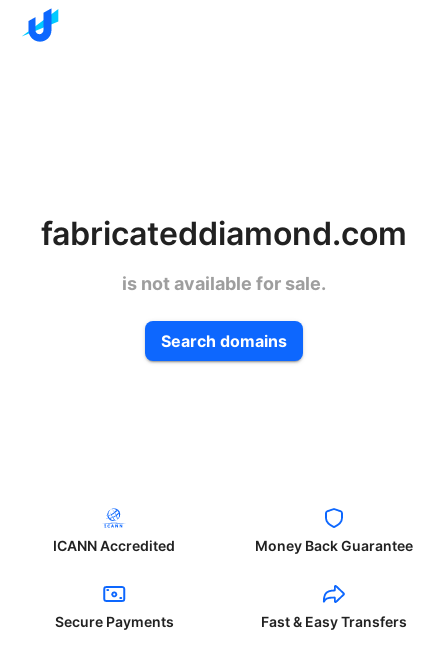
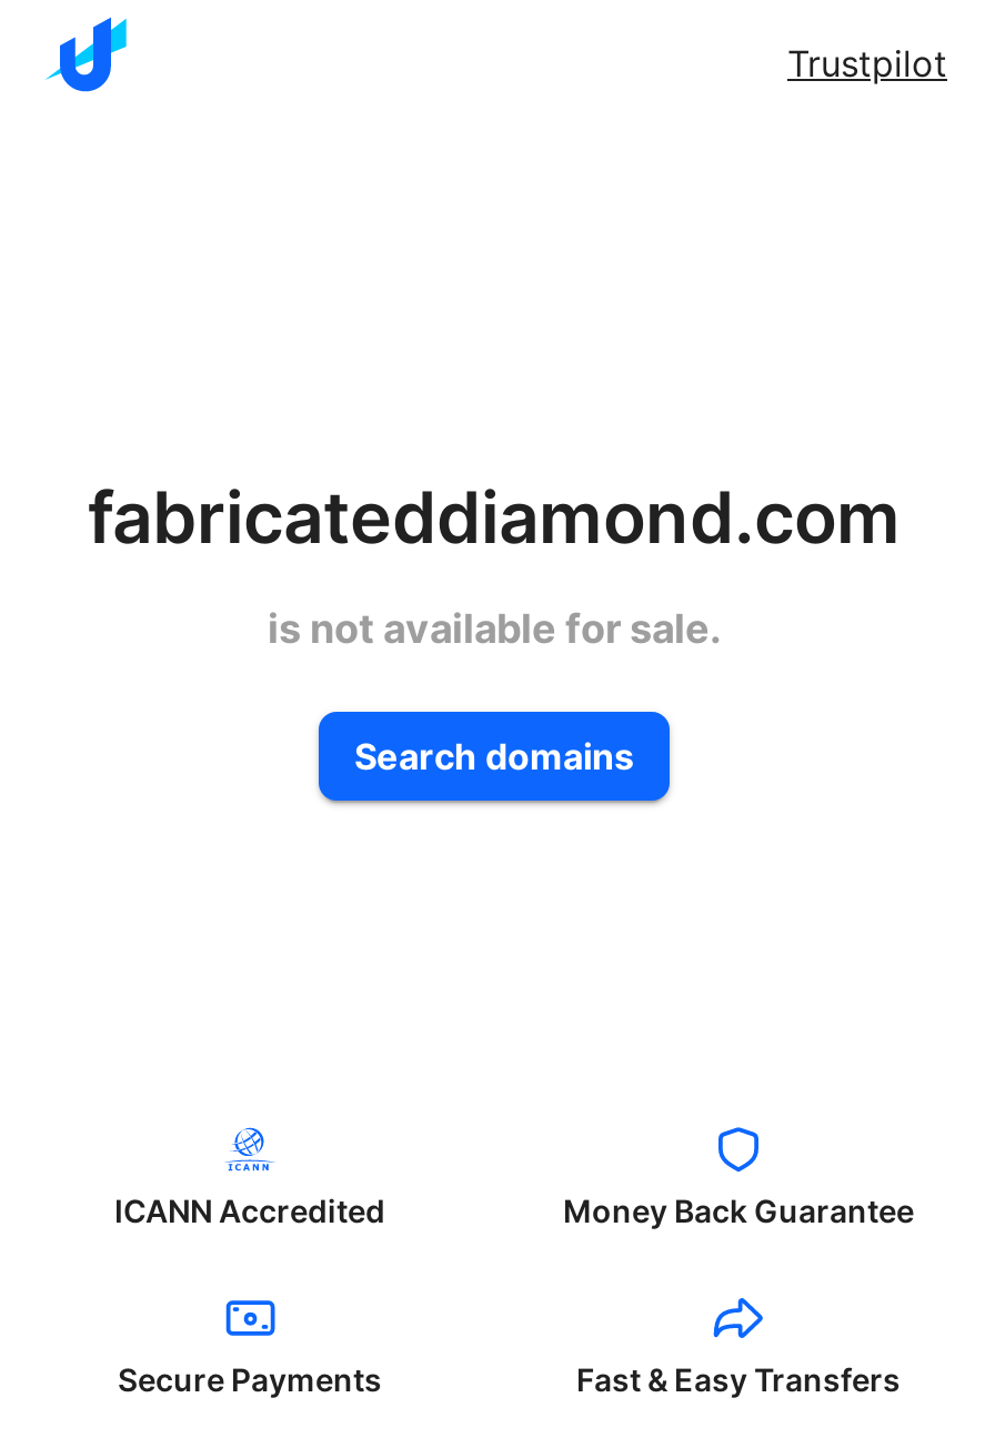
+ Trustpilot
